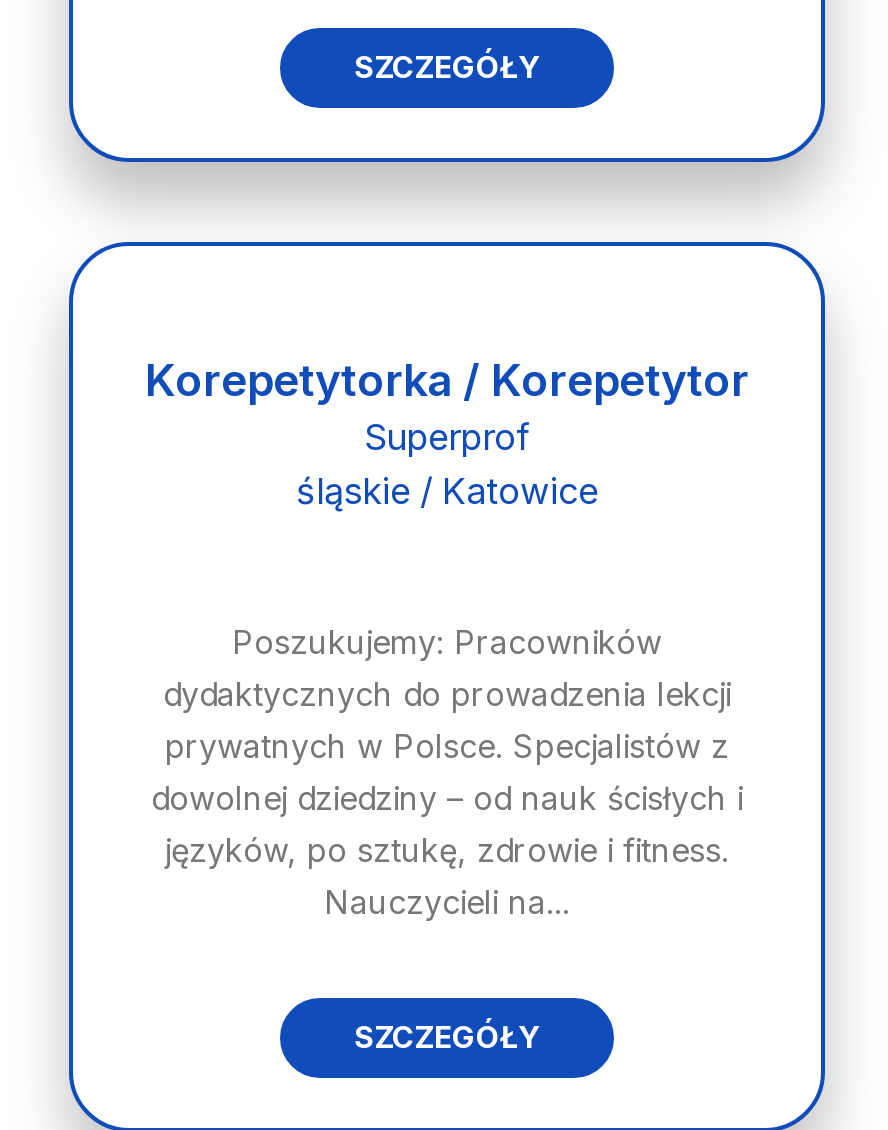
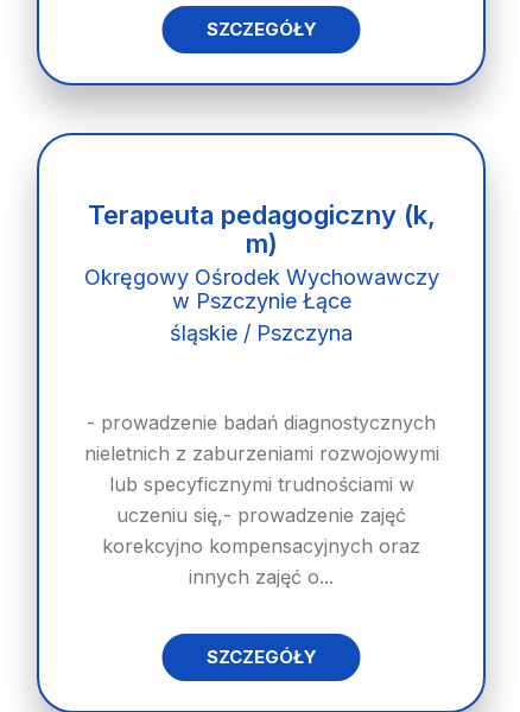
- Korepetytorka / Korepetytor
- Superprof
- śląskie / Katowice
+ Terapeuta pedagogiczny (k,
+ m)
+ Okręgowy Ośrodek Wychowawczy
+ w Pszczynie Łące
+ śląskie / Pszczyna

- Poszukujemy: Pracowników
- dydaktycznych do prowadzenia lekcji
- prywatnych w Polsce. Specjalistów z
- dowolnej dziedziny – od nauk ścisłych i
- języków, po sztukę, zdrowie i fitness.
- Nauczycieli na...
+ - prowadzenie badań diagnostycznych
+ nieletnich z zaburzeniami rozwojowymi
+ lub specyficznymi trudnościami w
+ uczeniu się,- prowadzenie zajęć
+ korekcyjno kompensacyjnych oraz
+ innych zajęć o...
